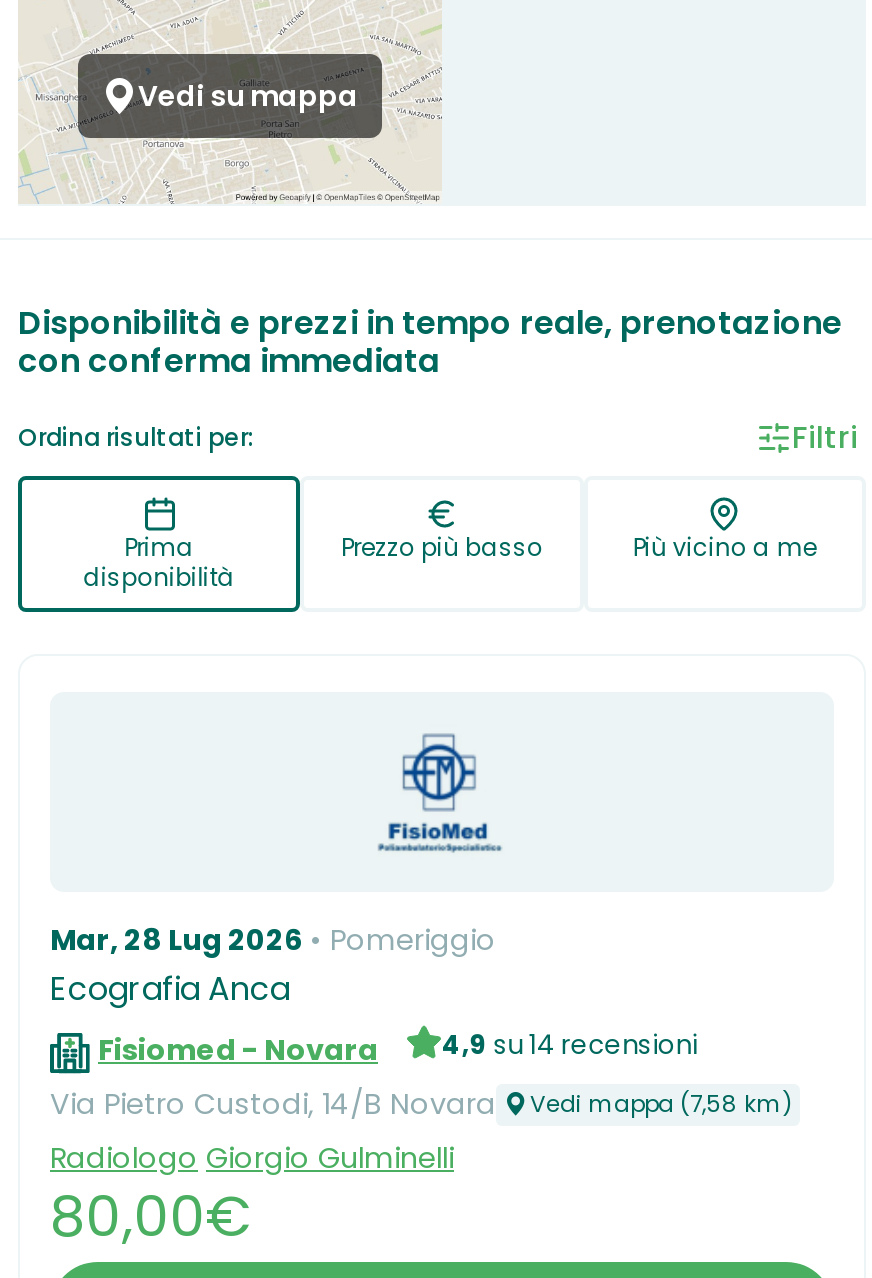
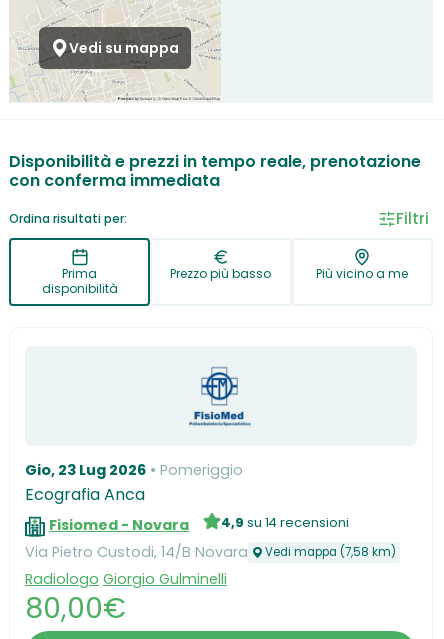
- Mar, 28 Lug 2026 Pomeriggio
+ Gio, 23 Lug 2026 Pomeriggio
